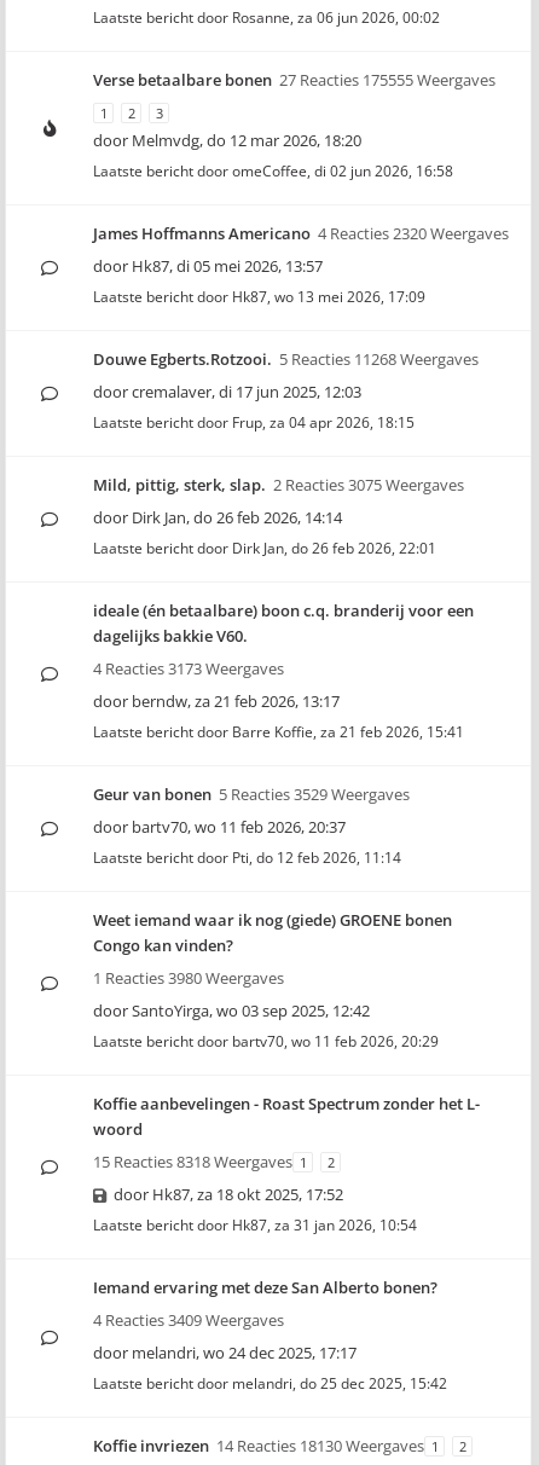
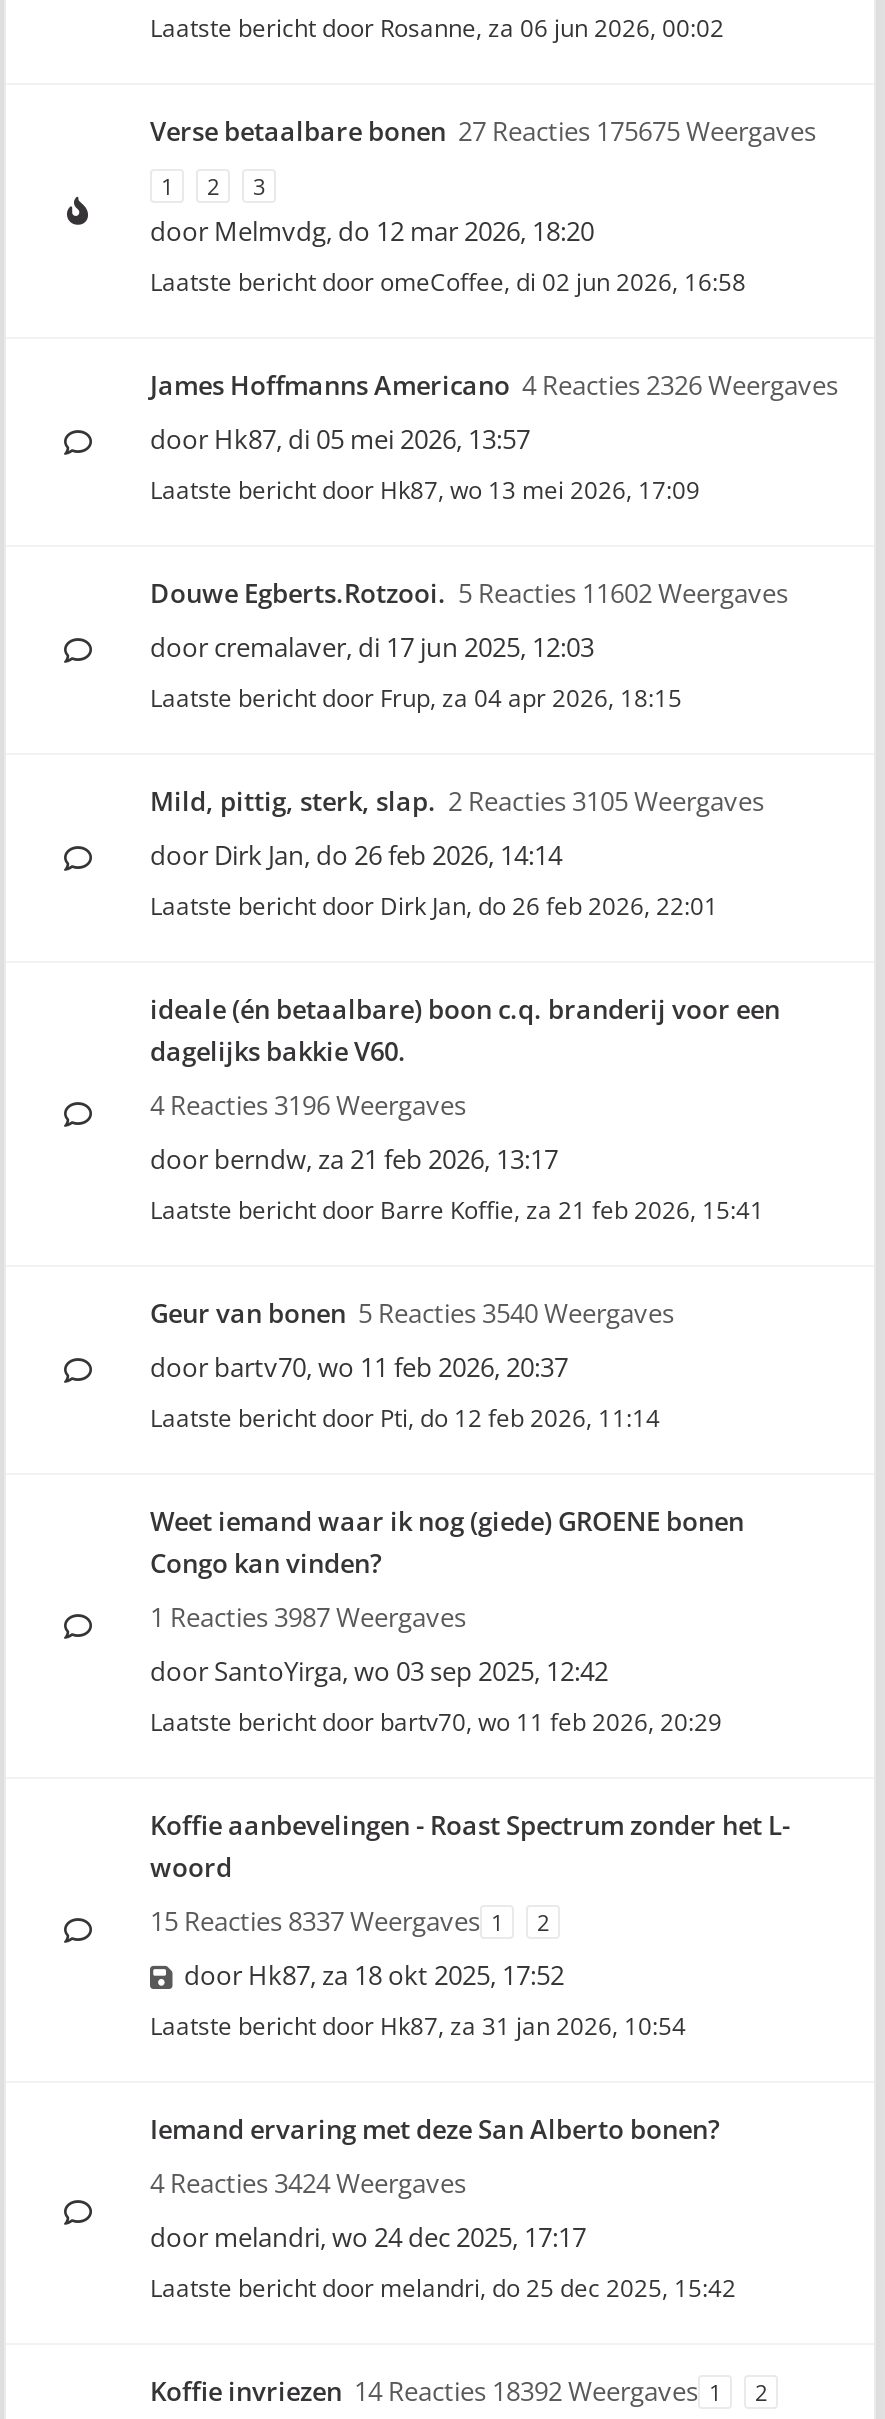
- Verse betaalbare bonen 27 Reacties 175555 Weergaves
+ Verse betaalbare bonen 27 Reacties 175675 Weergaves

- James Hoffmanns Americano 4 Reacties 2320 Weergaves
+ James Hoffmanns Americano 4 Reacties 2326 Weergaves

- Douwe Egberts.Rotzooi. 5 Reacties 11268 Weergaves
+ Douwe Egberts.Rotzooi. 5 Reacties 11602 Weergaves

- Mild, pittig, sterk, slap. 2 Reacties 3075 Weergaves
+ Mild, pittig, sterk, slap. 2 Reacties 3105 Weergaves

- 4 Reacties 3173 Weergaves
+ 4 Reacties 3196 Weergaves

- Geur van bonen 5 Reacties 3529 Weergaves
+ Geur van bonen 5 Reacties 3540 Weergaves

- 1 Reacties 3980 Weergaves
+ 1 Reacties 3987 Weergaves

- 15 Reacties 8318 Weergaves 1
+ 15 Reacties 8337 Weergaves 1

- 4 Reacties 3409 Weergaves
+ 4 Reacties 3424 Weergaves

- Koffie invriezen 14 Reacties 18130 Weergaves 1
+ Koffie invriezen 14 Reacties 18392 Weergaves 1
